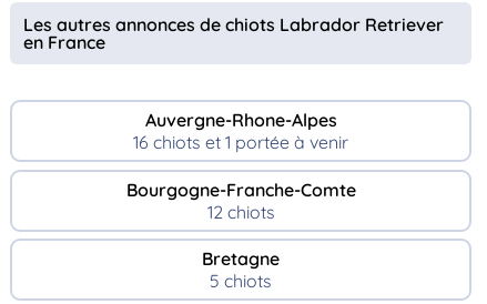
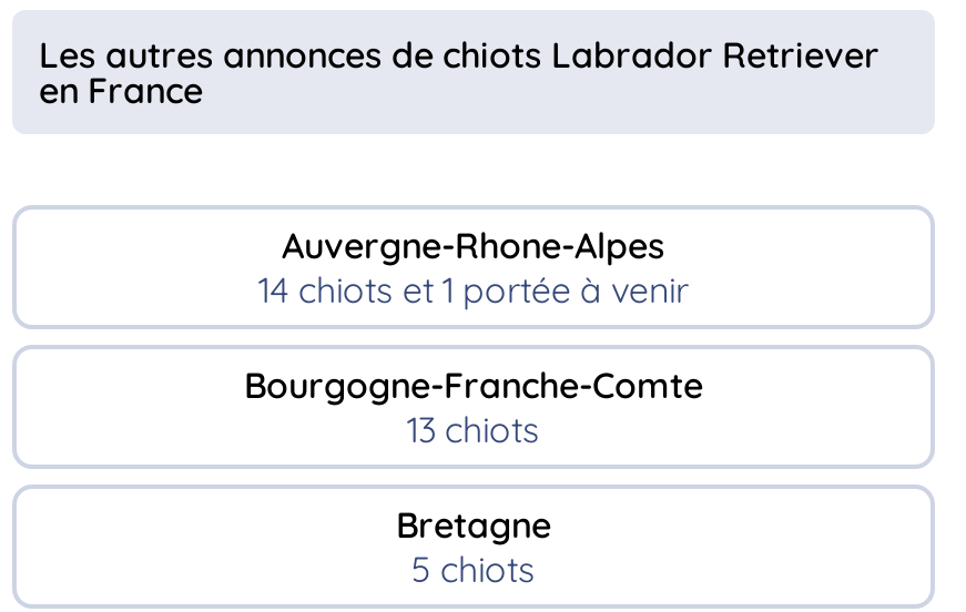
- 16 chiots et 1 portée à venir
+ 14 chiots et 1 portée à venir

- 12 chiots
+ 13 chiots
